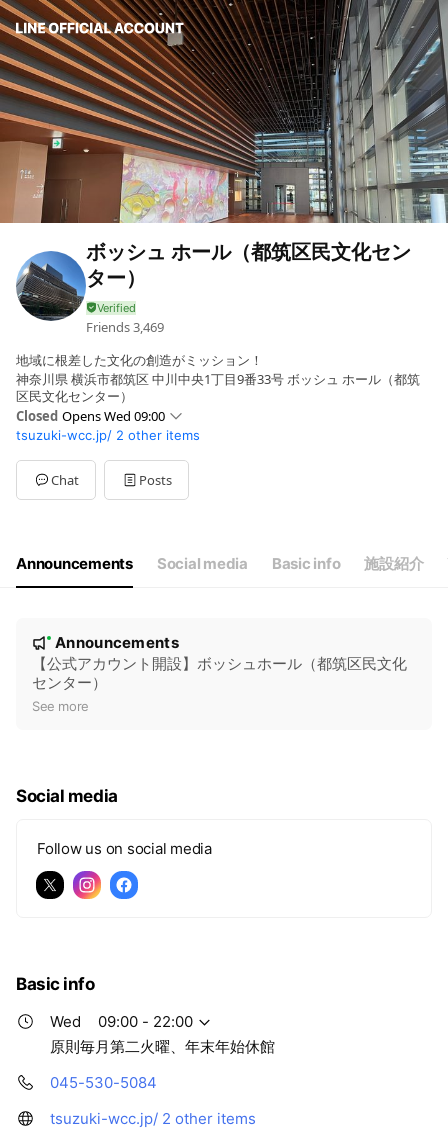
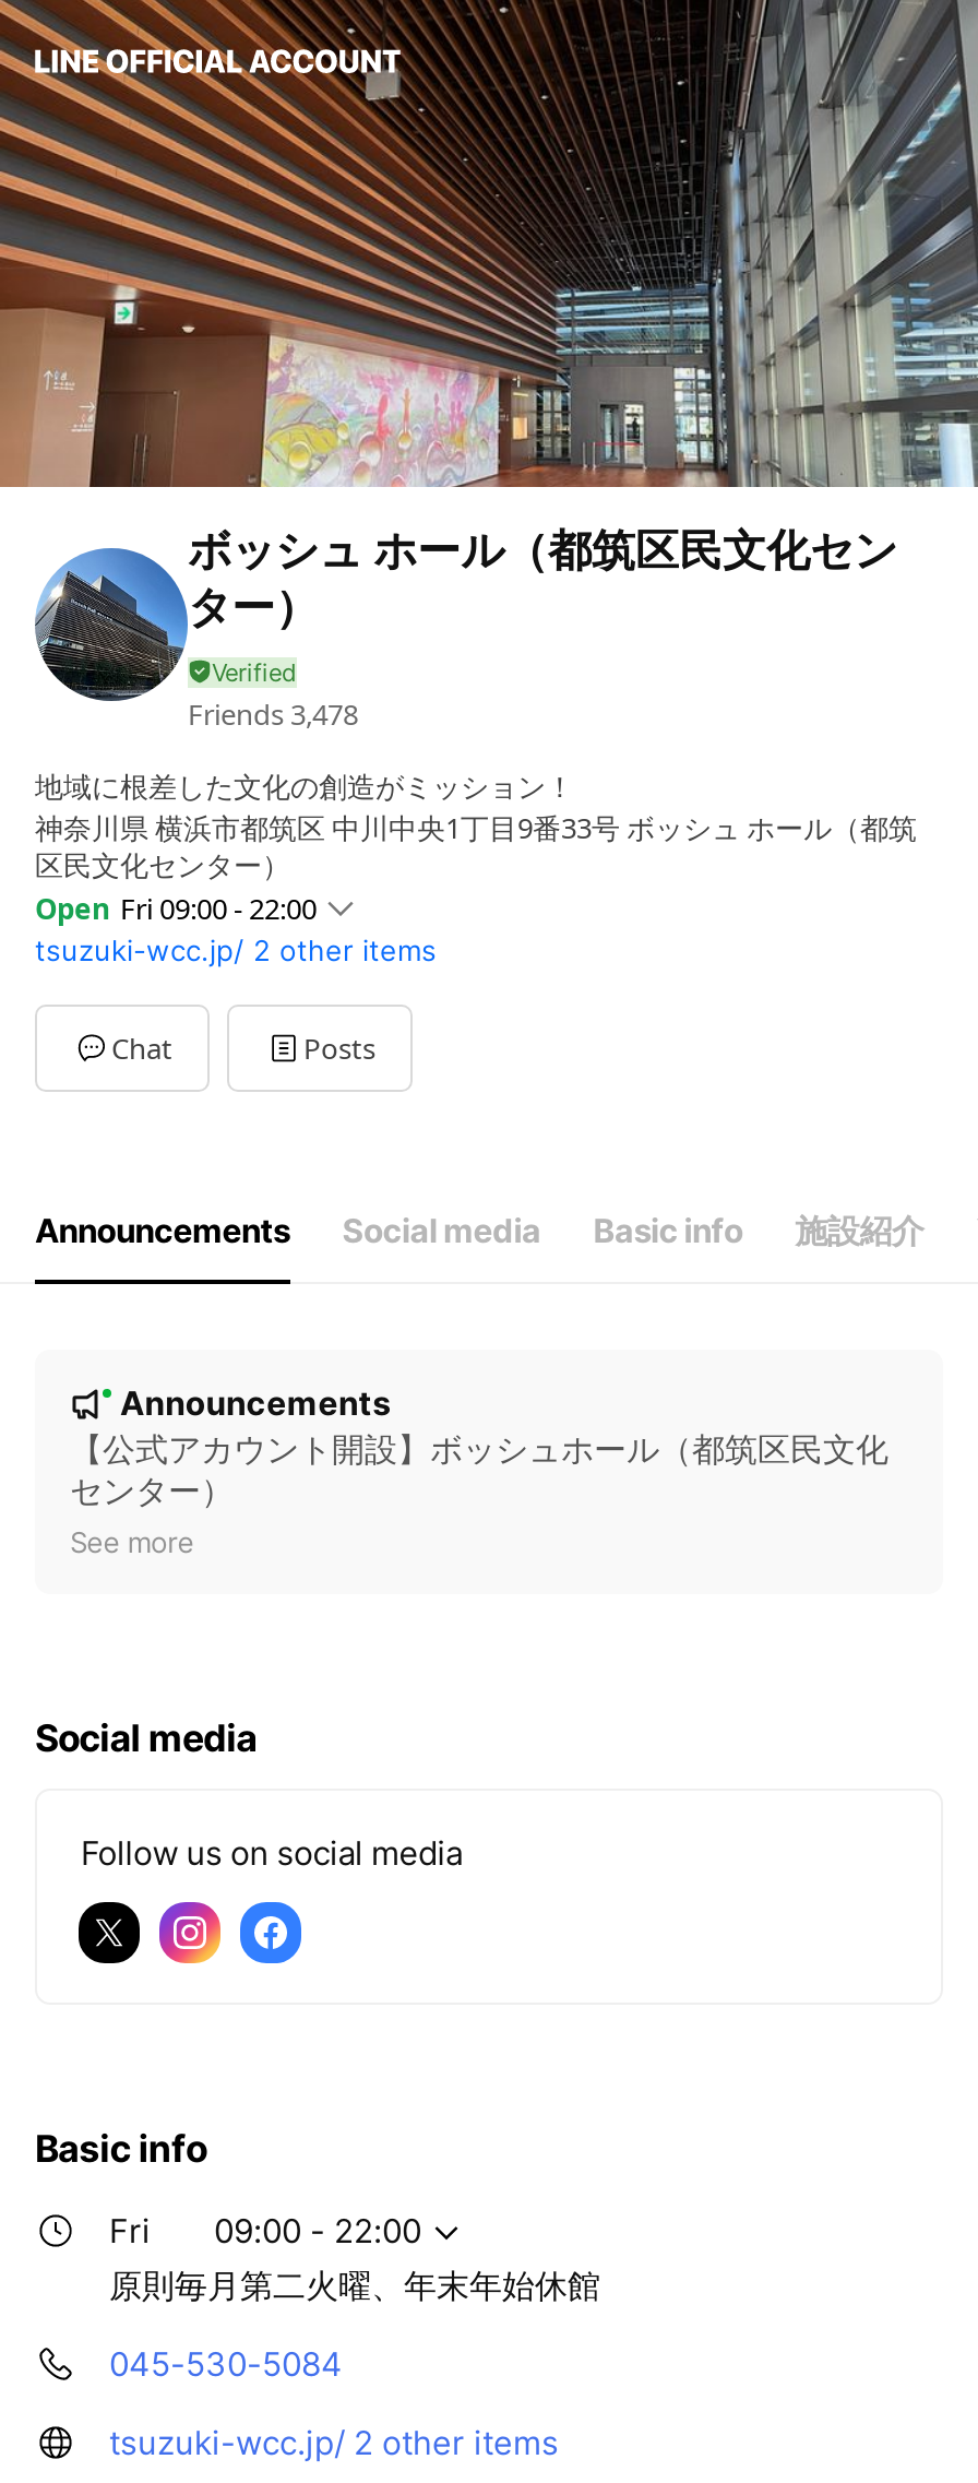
- Friends 3,469
+ Friends 3,478

- Closed Opens Wed 09:00
+ Open Fri 09:00 - 22:00

- Wed
+ Fri
